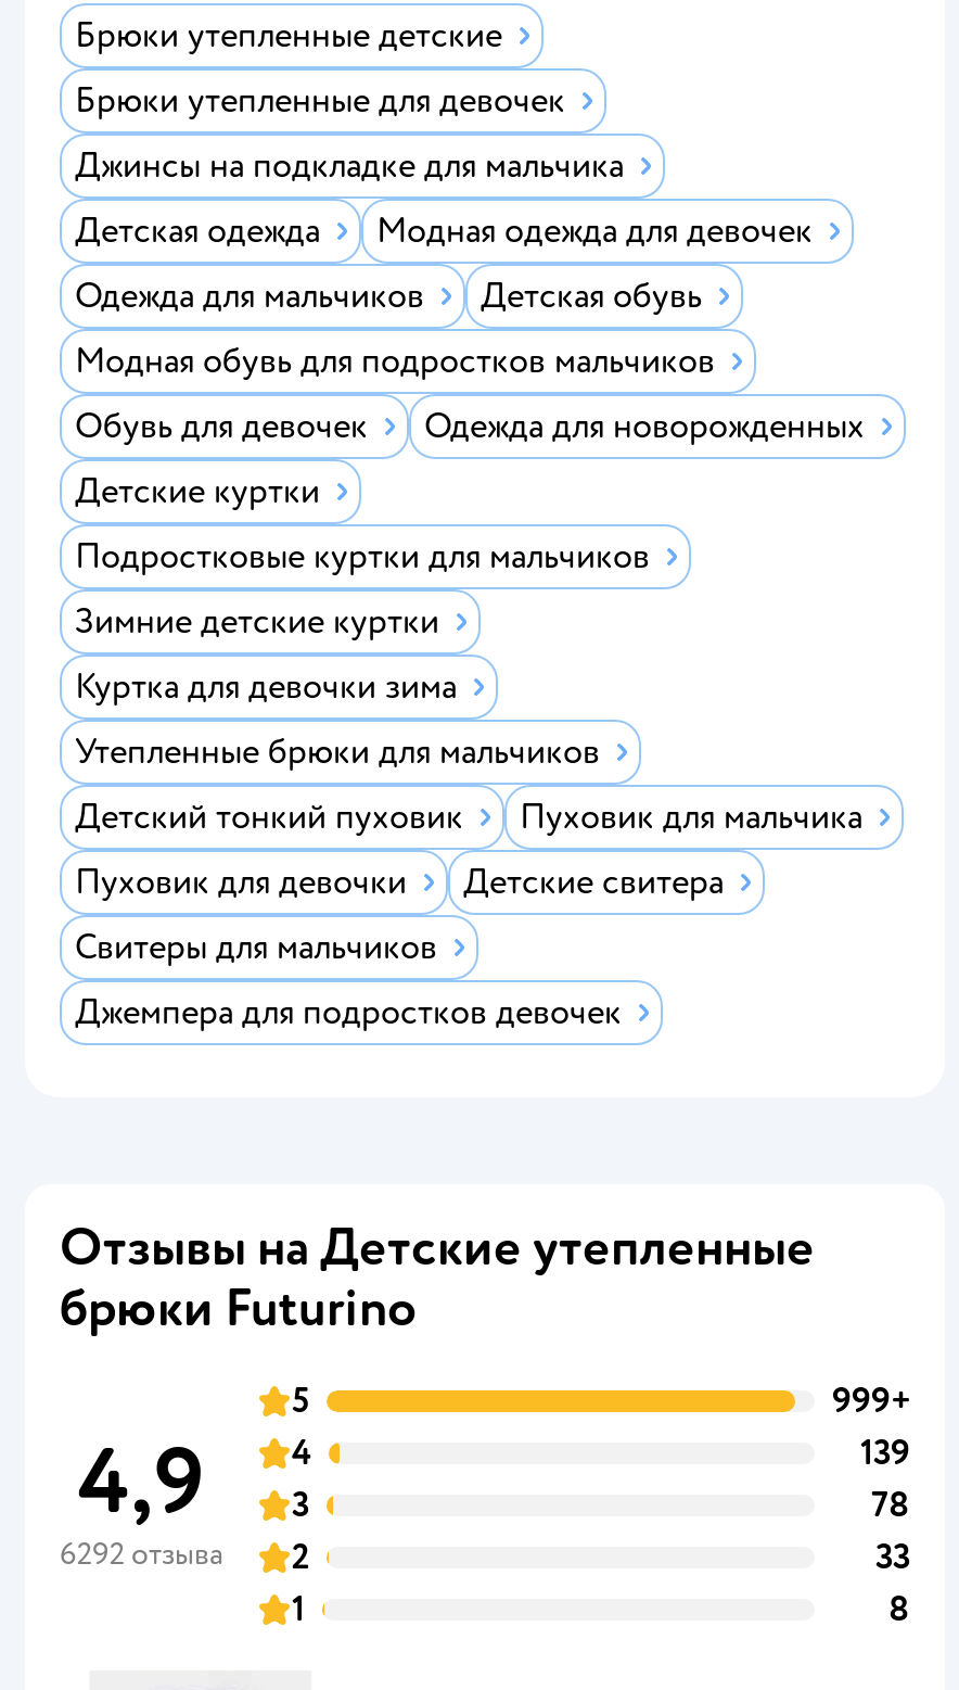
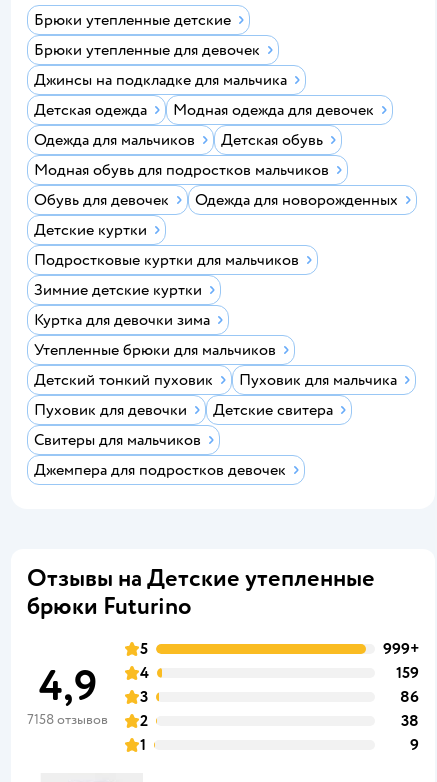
- 139
+ 159

- 78
+ 86

- 6292 отзыва 2
+ 7158 отзывов 2

- 33
+ 38

- 8
+ 9
